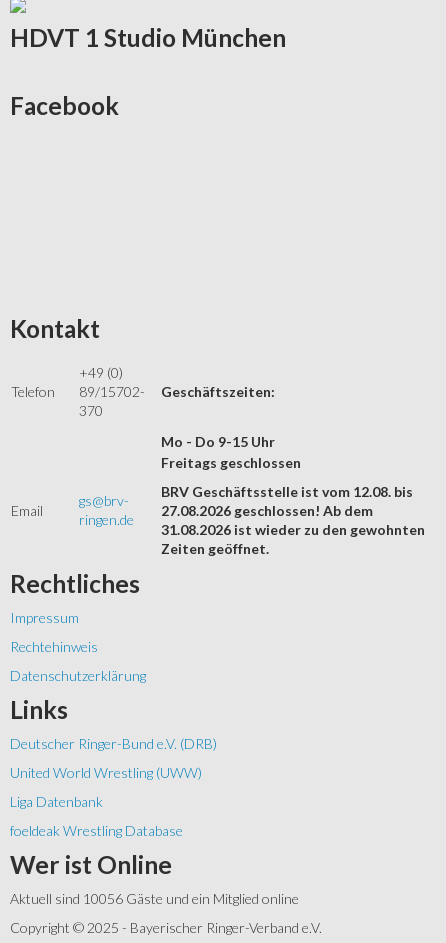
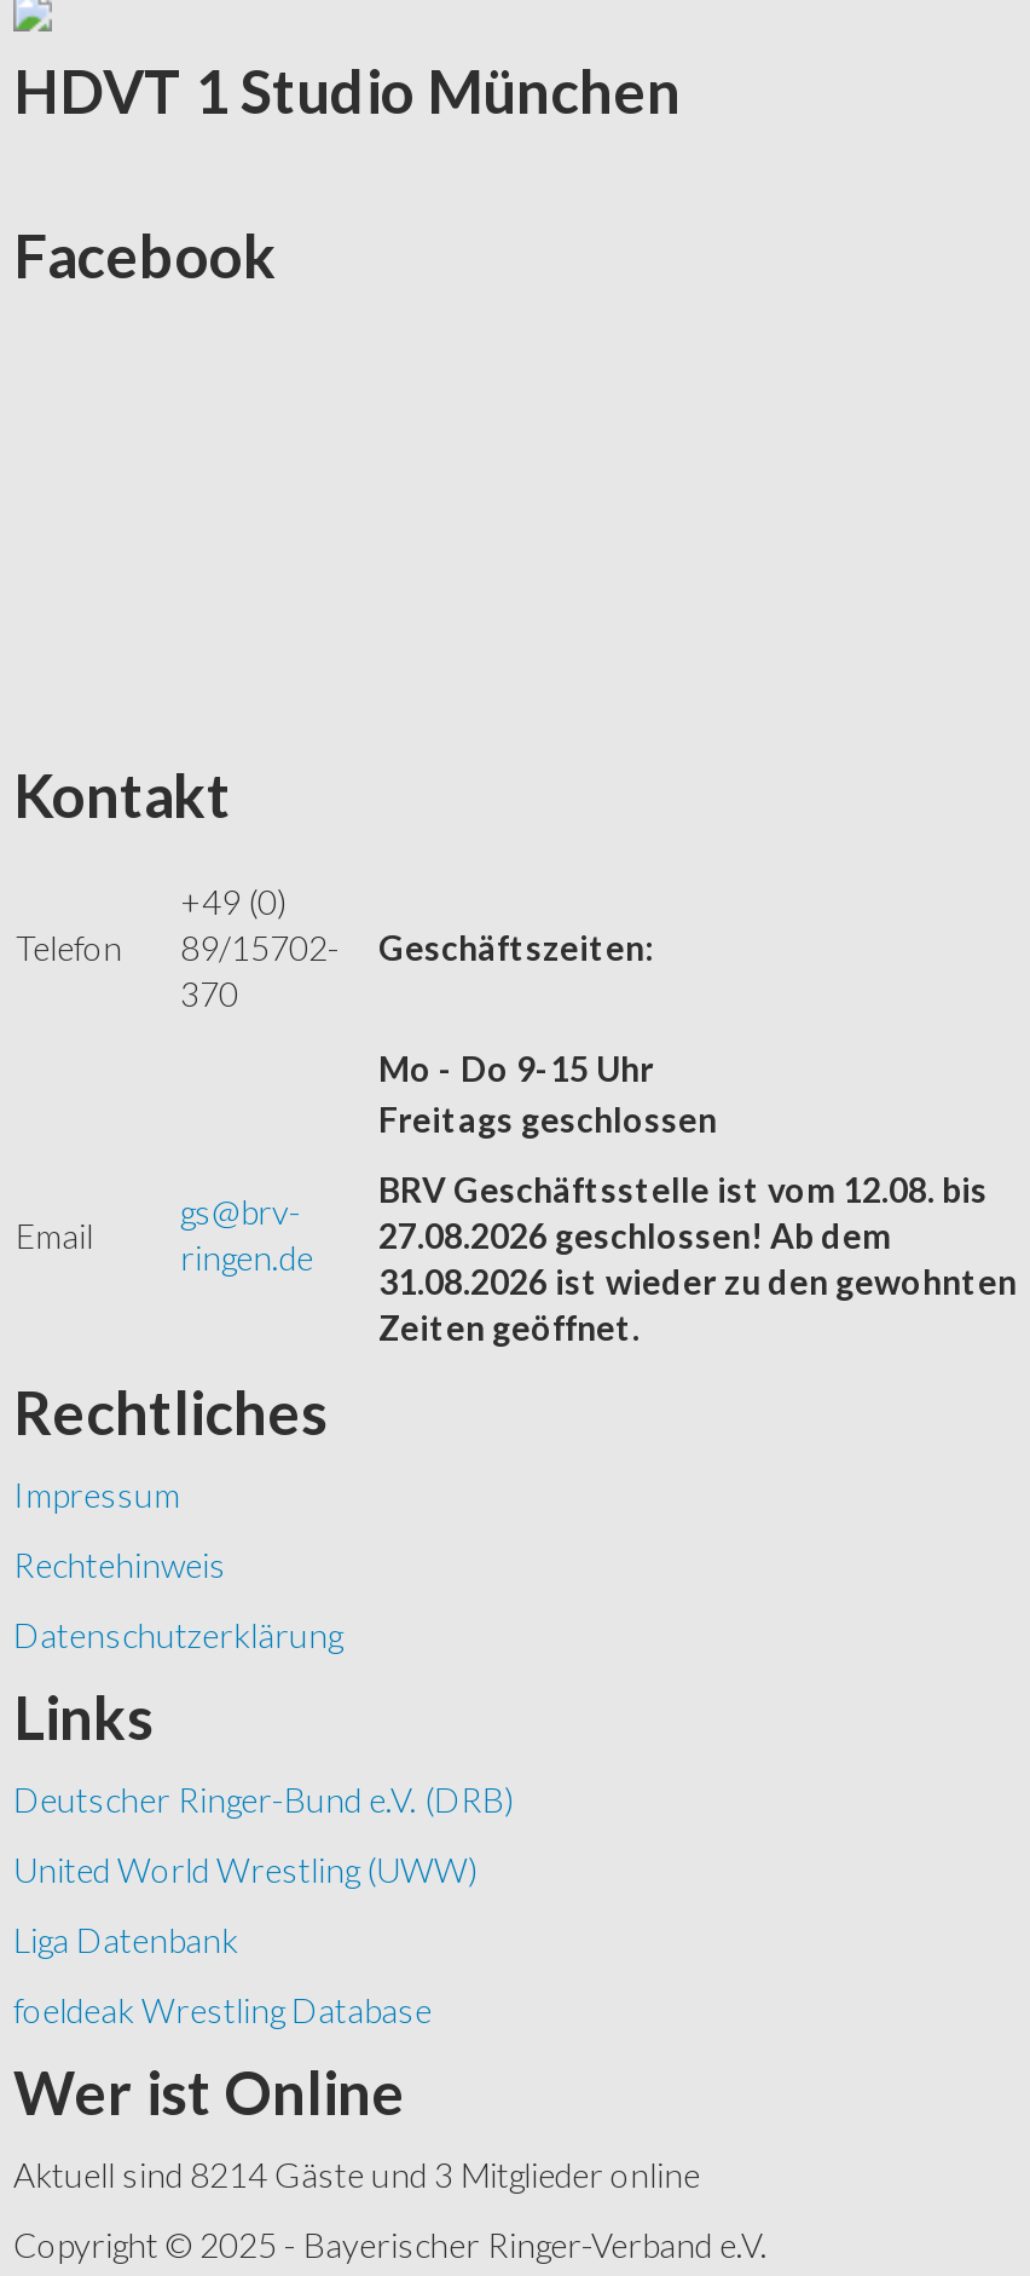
- Aktuell sind 10056 Gäste und ein Mitglied online
+ Aktuell sind 8214 Gäste und 3 Mitglieder online
